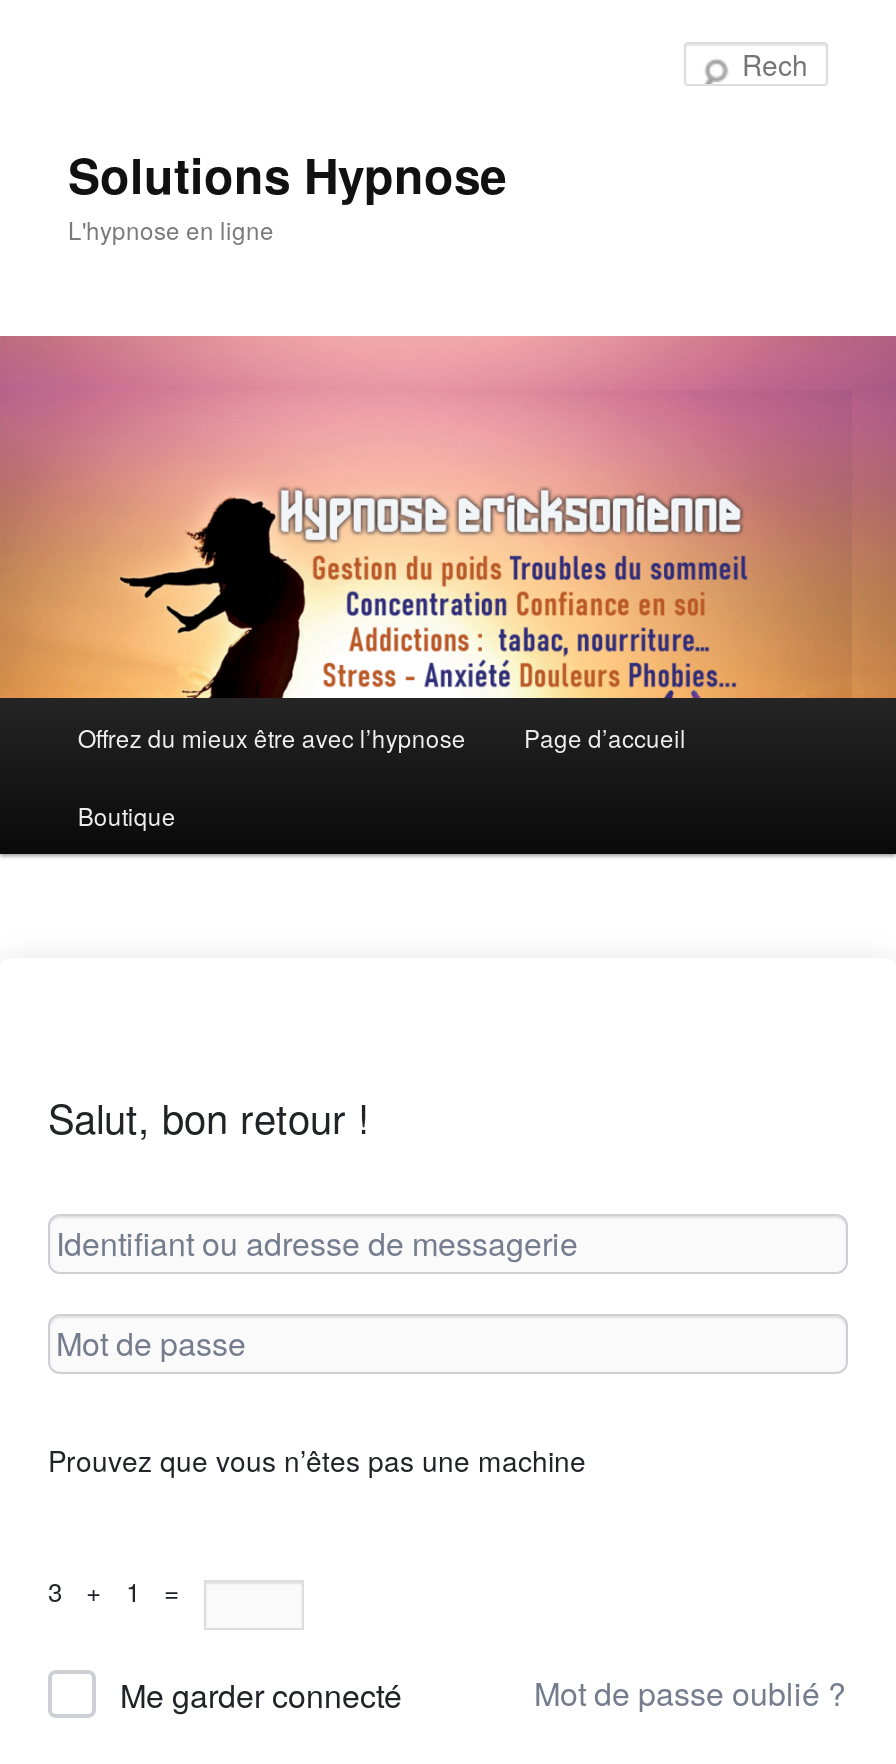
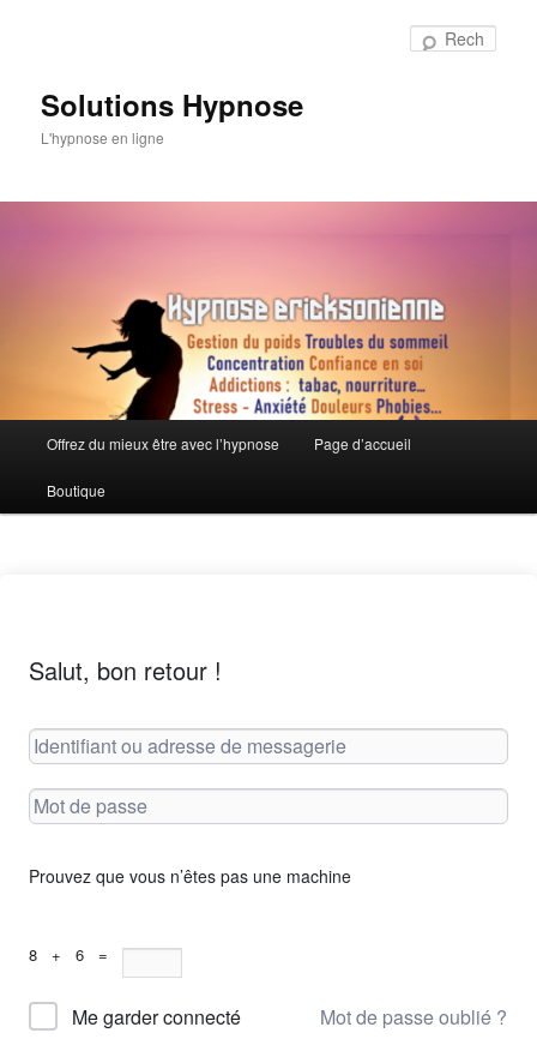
- 3 + 1 =
+ 8 + 6 =
